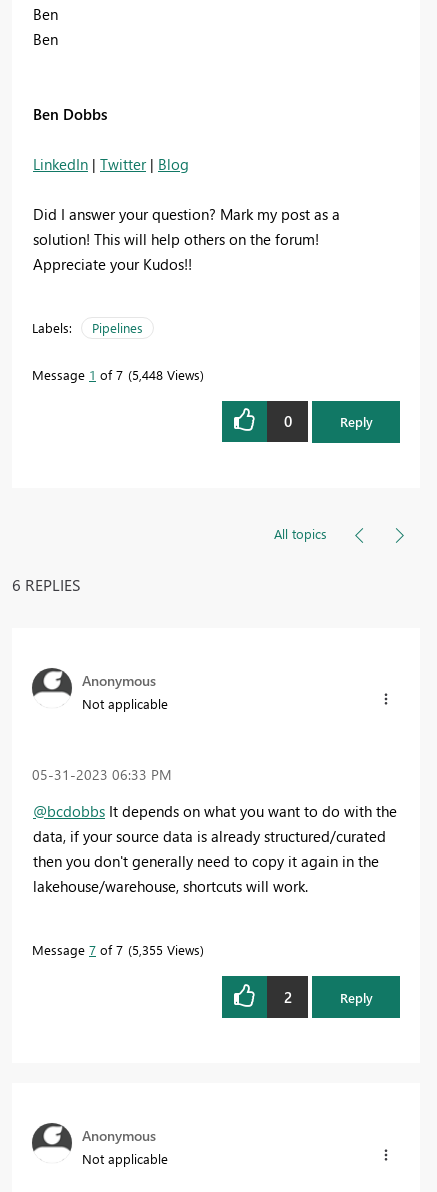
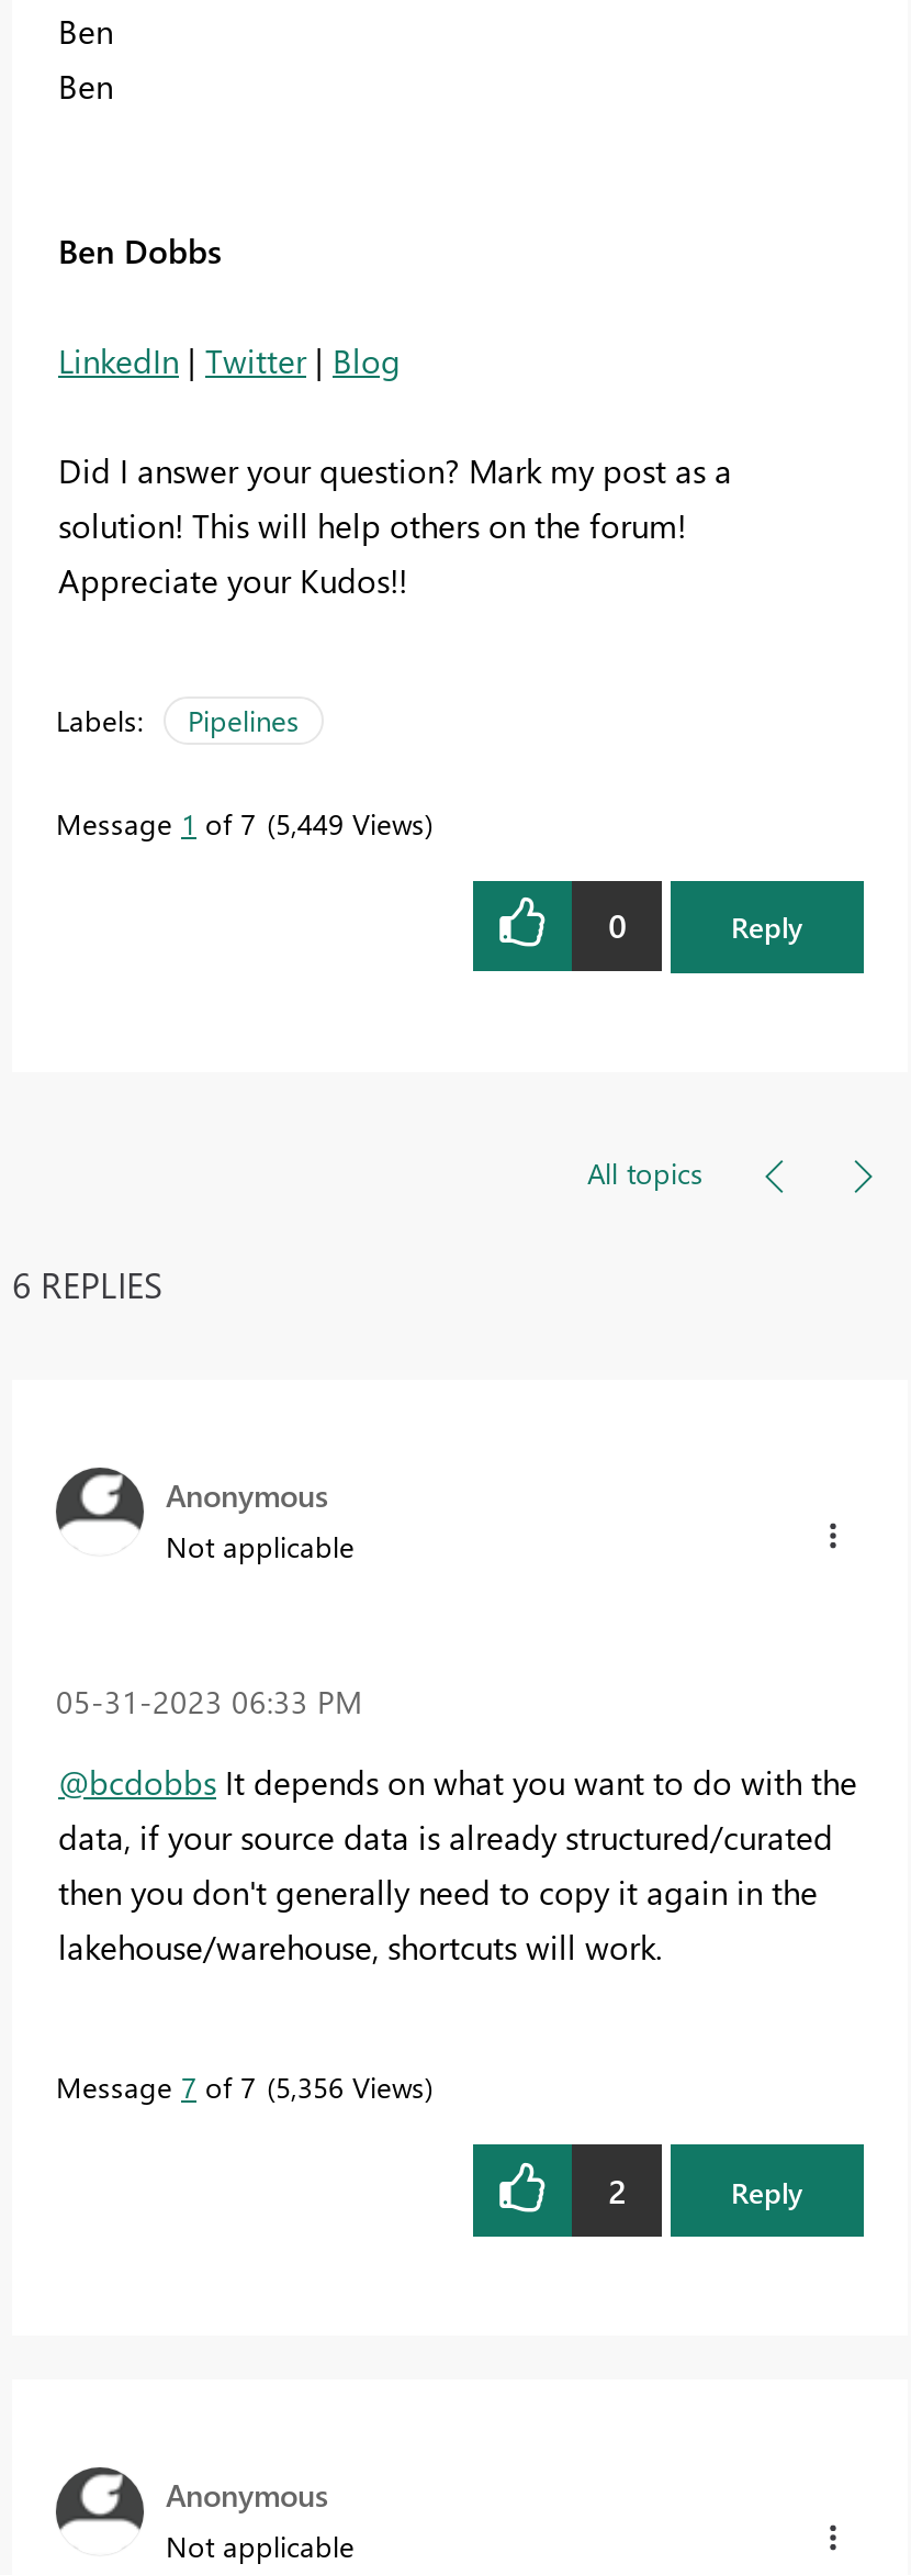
- Message 1 of 7 5,448 Views
+ Message 1 of 7 5,449 Views

- Message 7 of 7 5,355 Views
+ Message 7 of 7 5,356 Views
